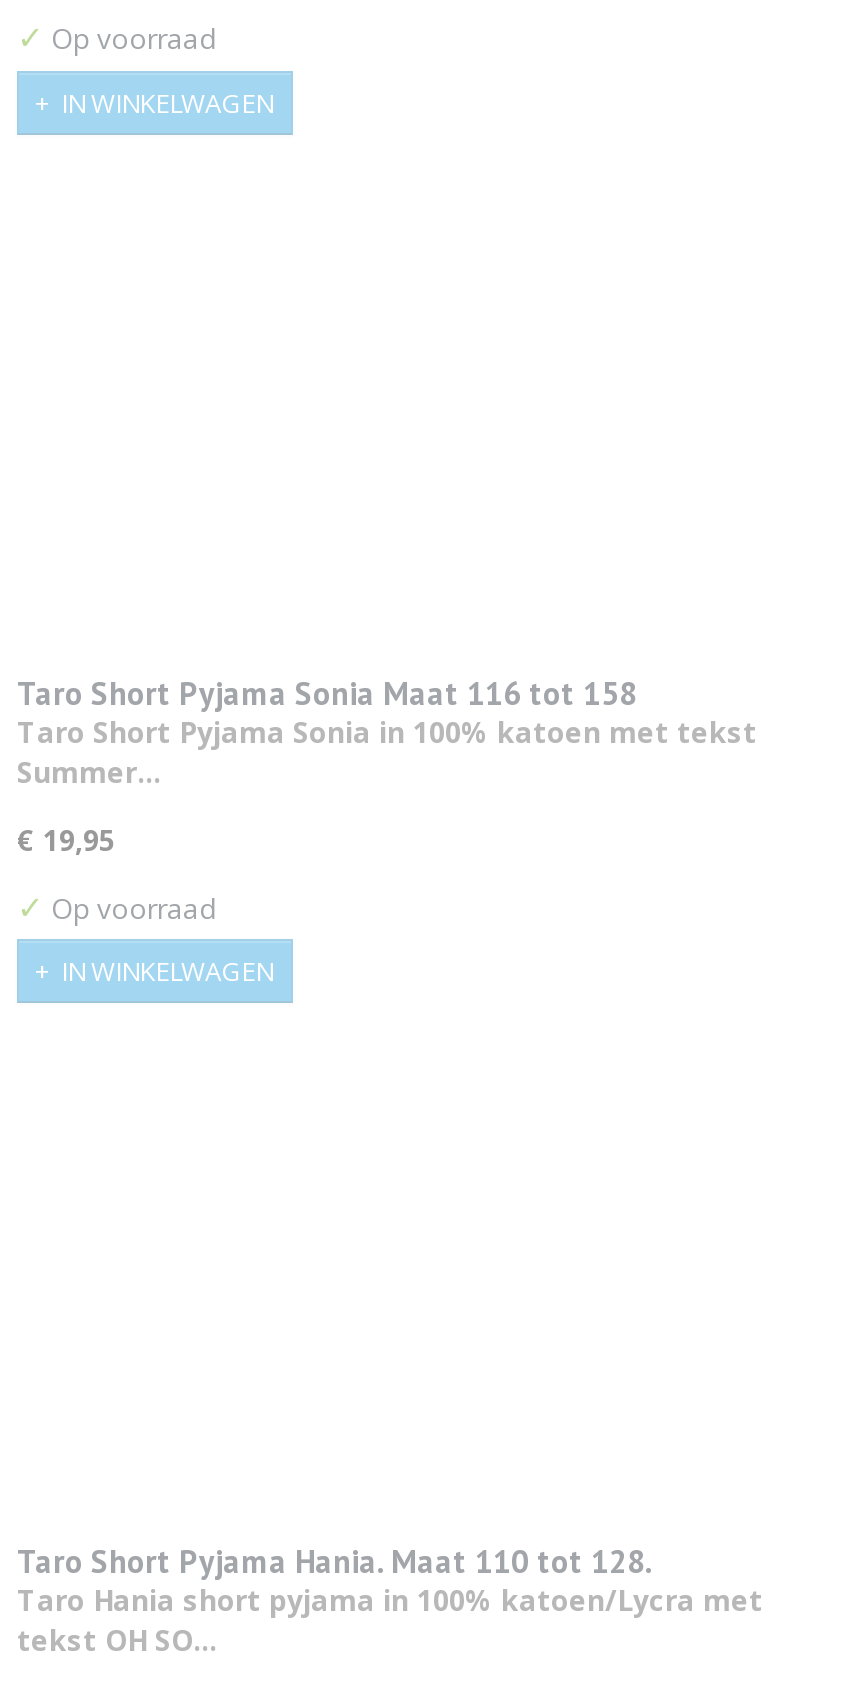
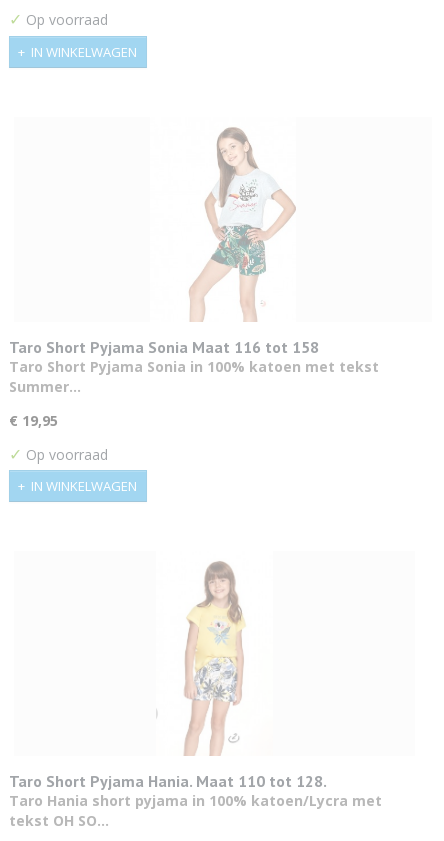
+ [image]

+ [image]
